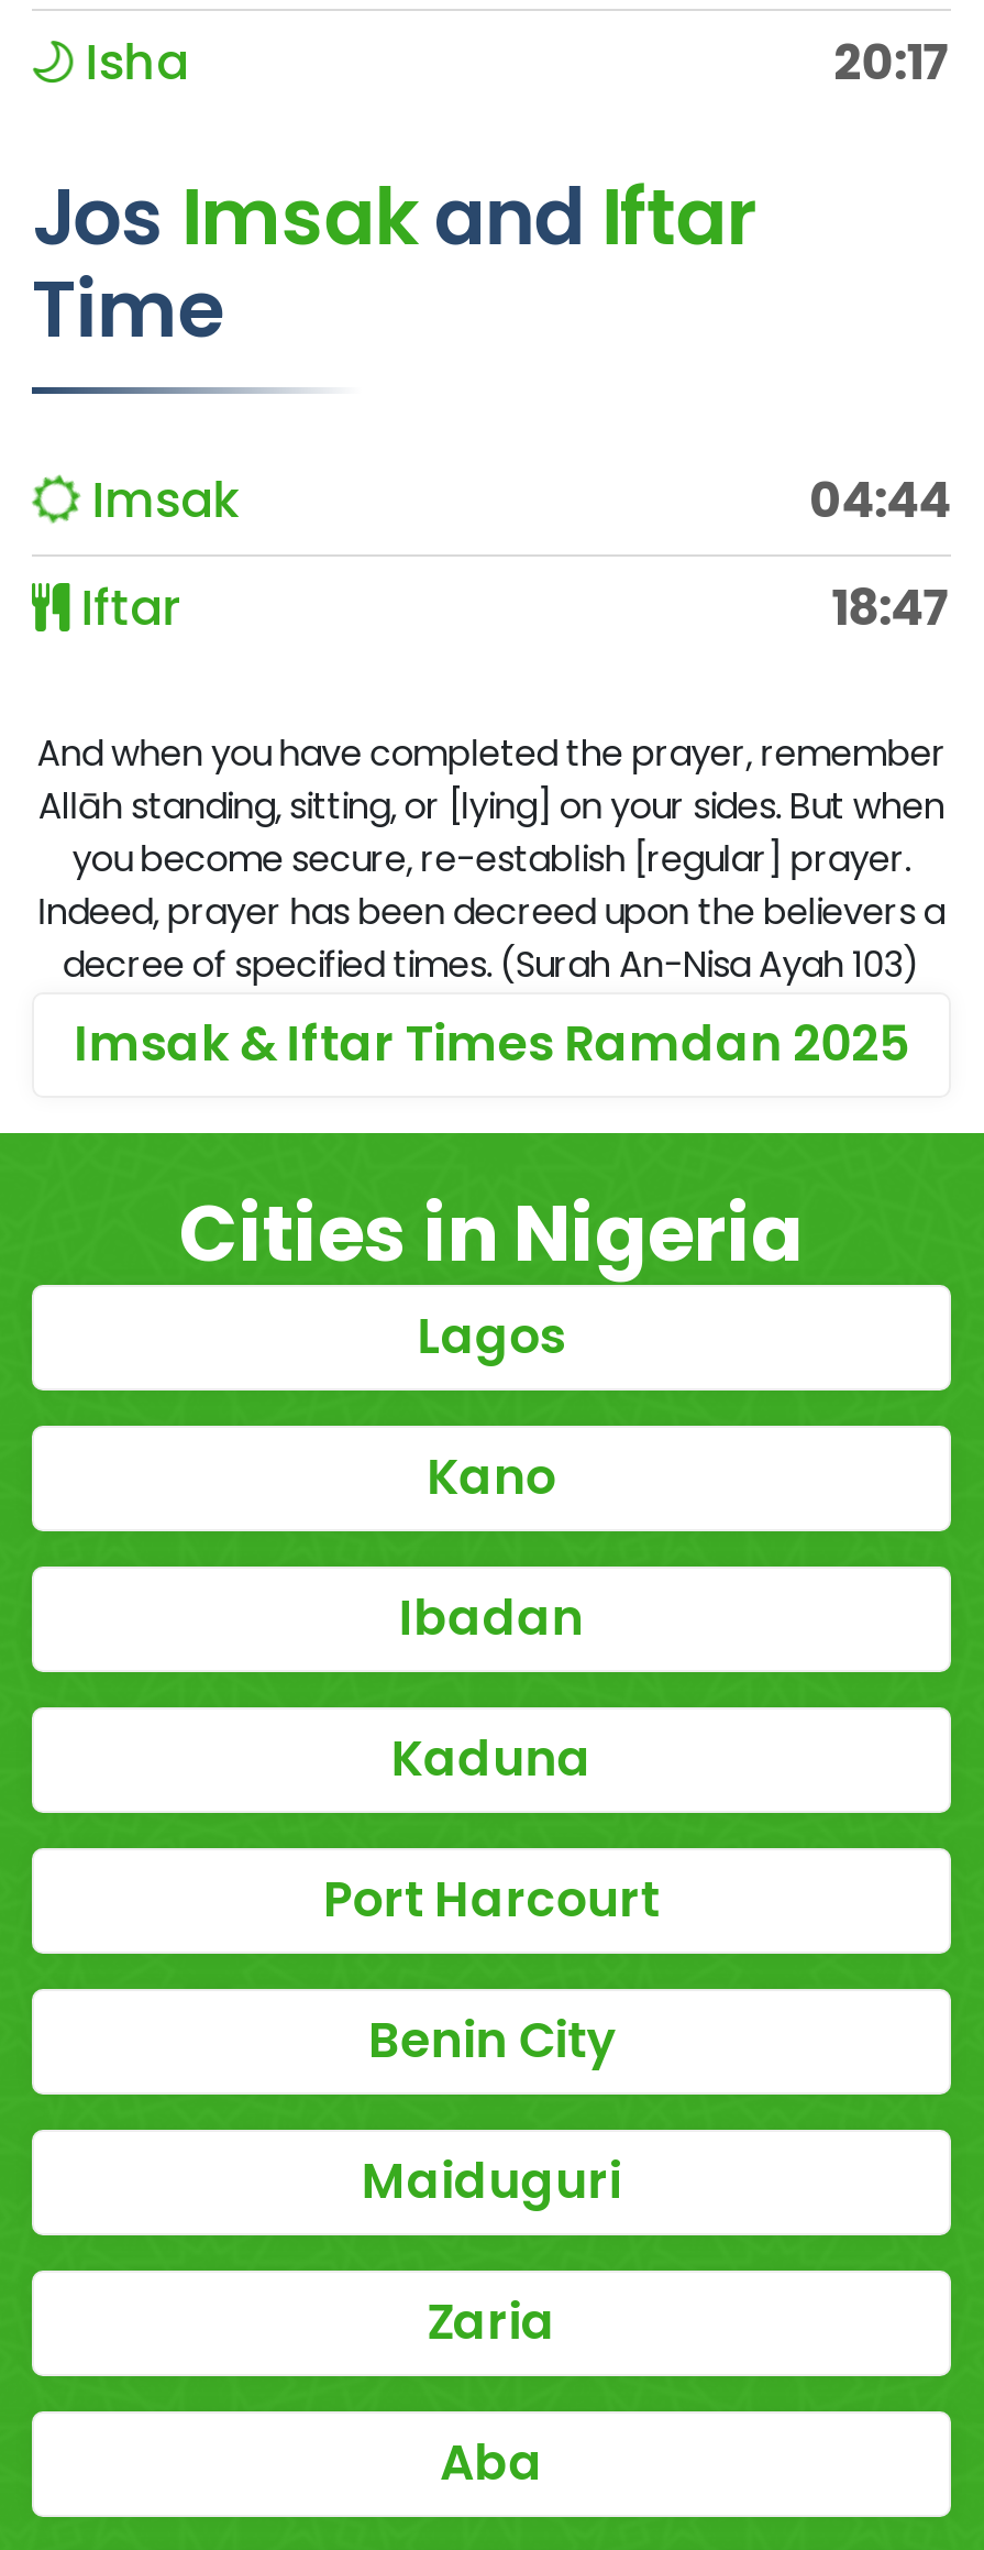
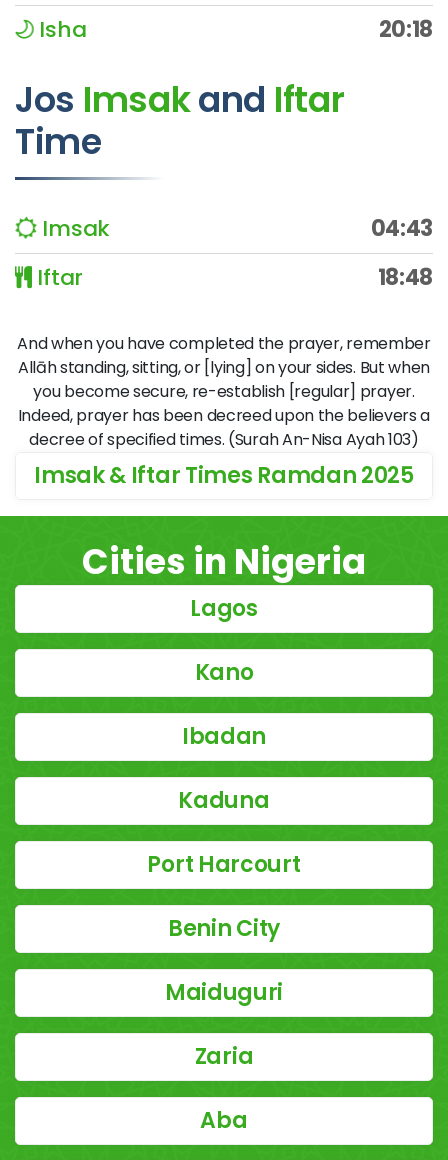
- 20:17
+ 20:18

- 04:44
+ 04:43

- 18:47
+ 18:48
